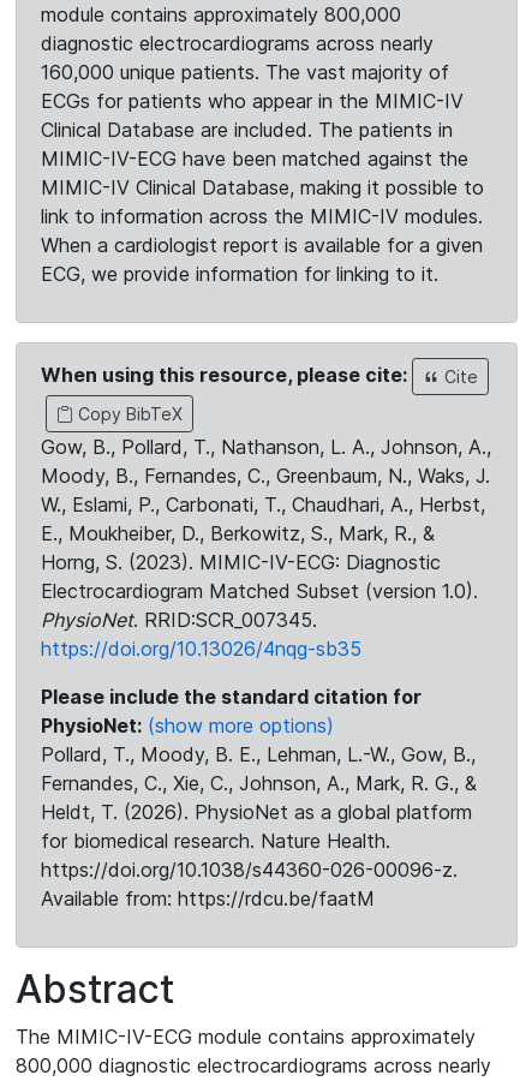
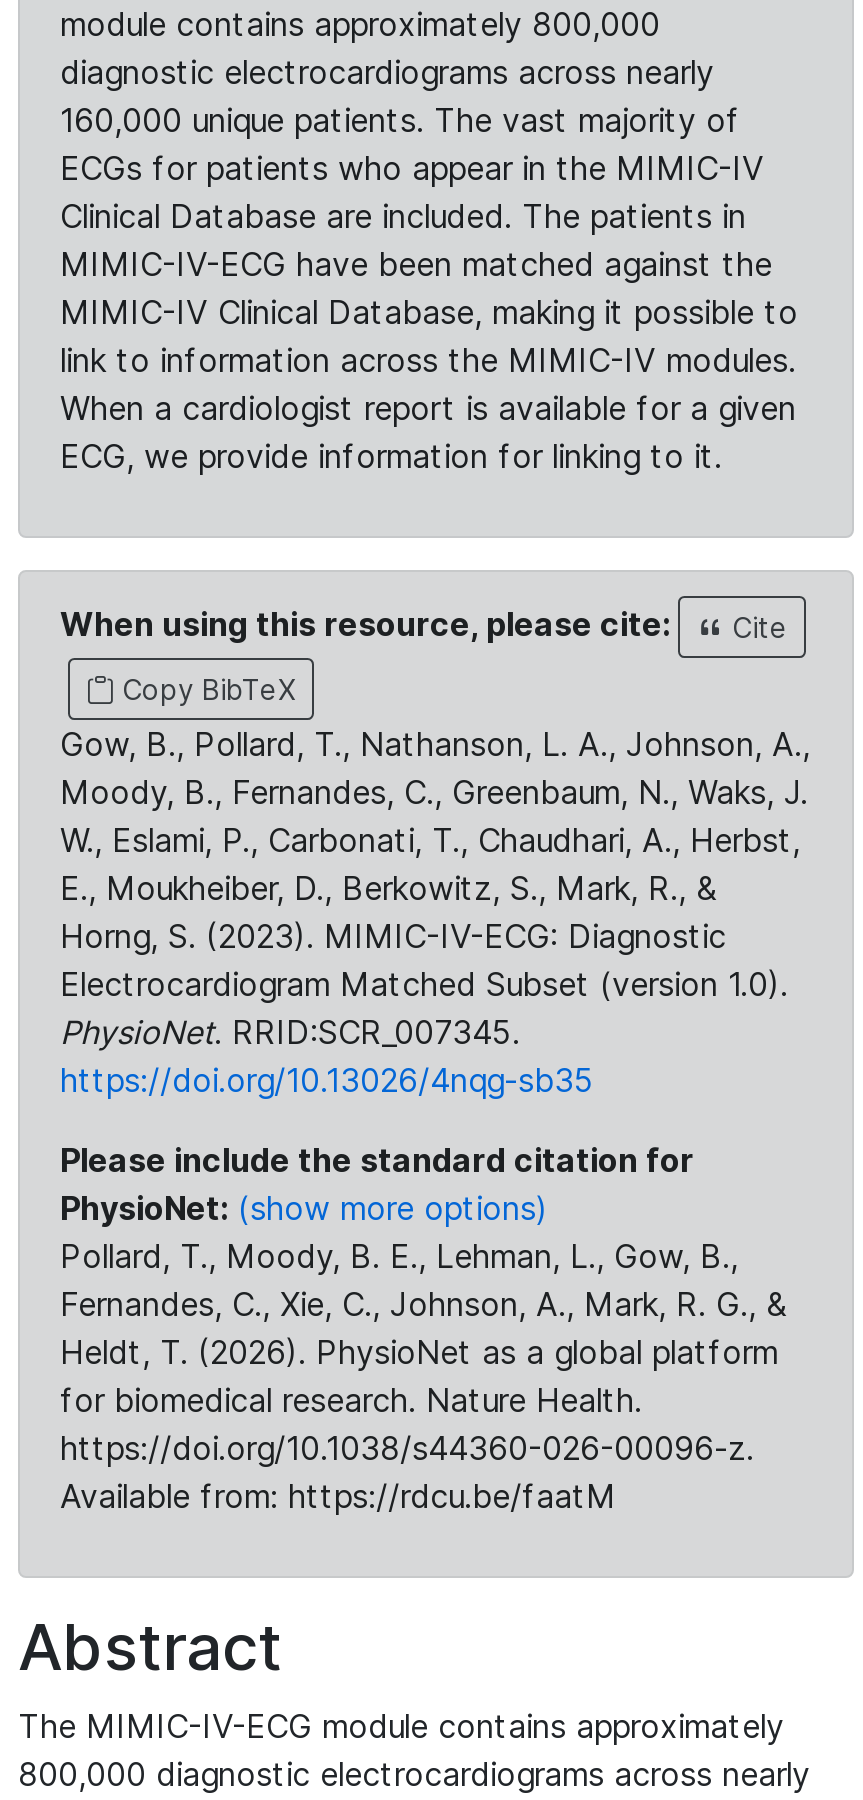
- Pollard, T., Moody, B. E., Lehman, L.-W., Gow, B.,
+ Pollard, T., Moody, B. E., Lehman, L., Gow, B.,
